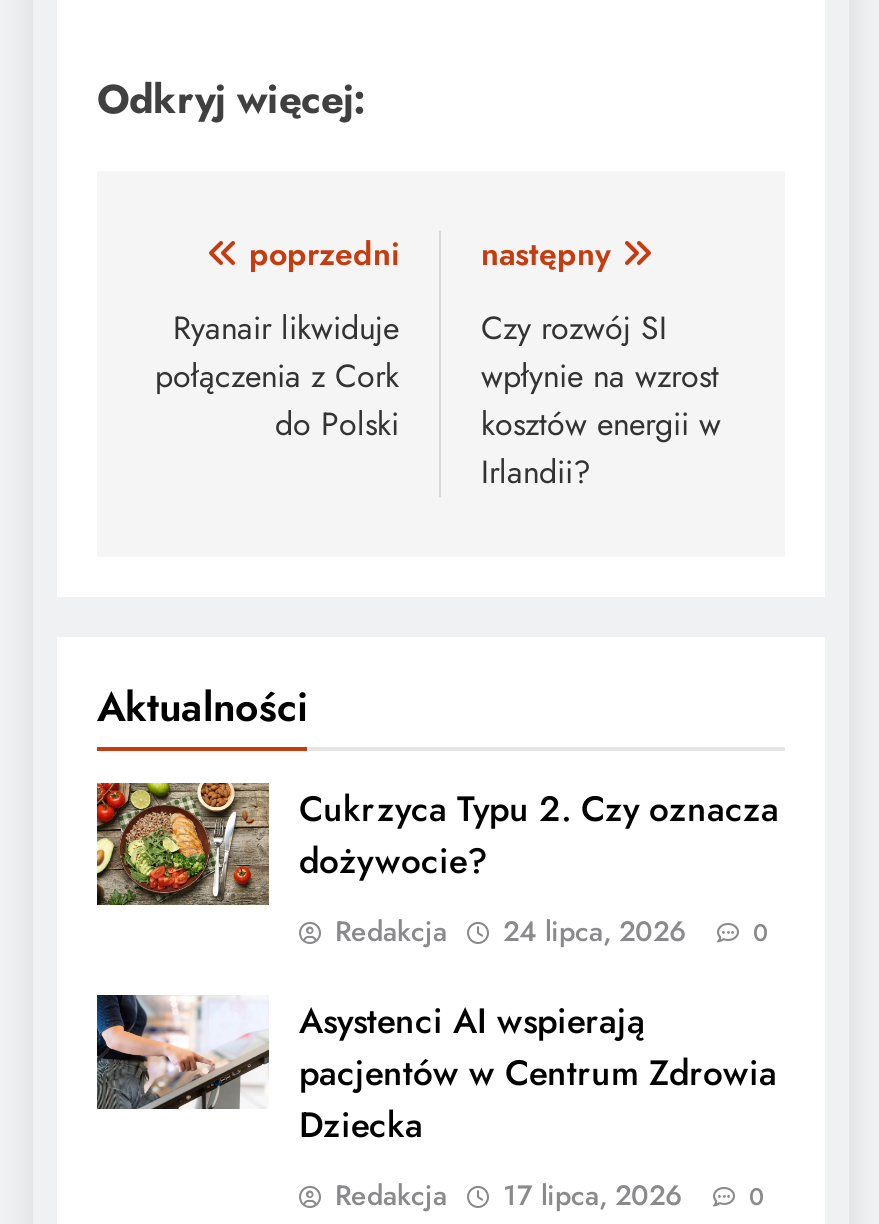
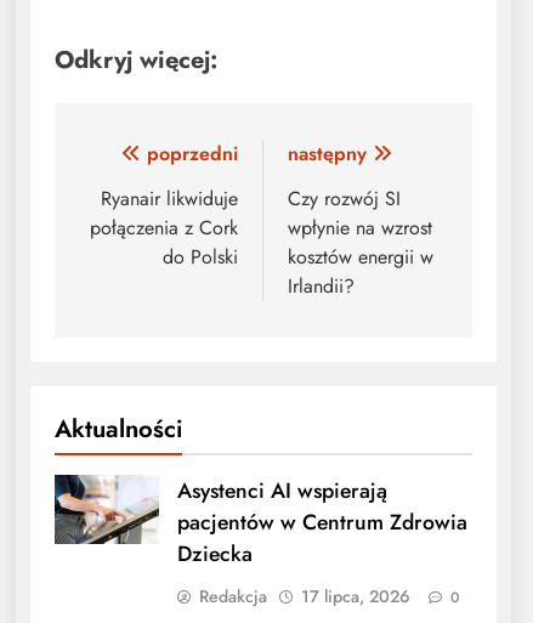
- [image]
- Cukrzyca Typu 2. Czy oznacza
- dożywocie?
- Redakcja
- 24 lipca, 2026
- 0
